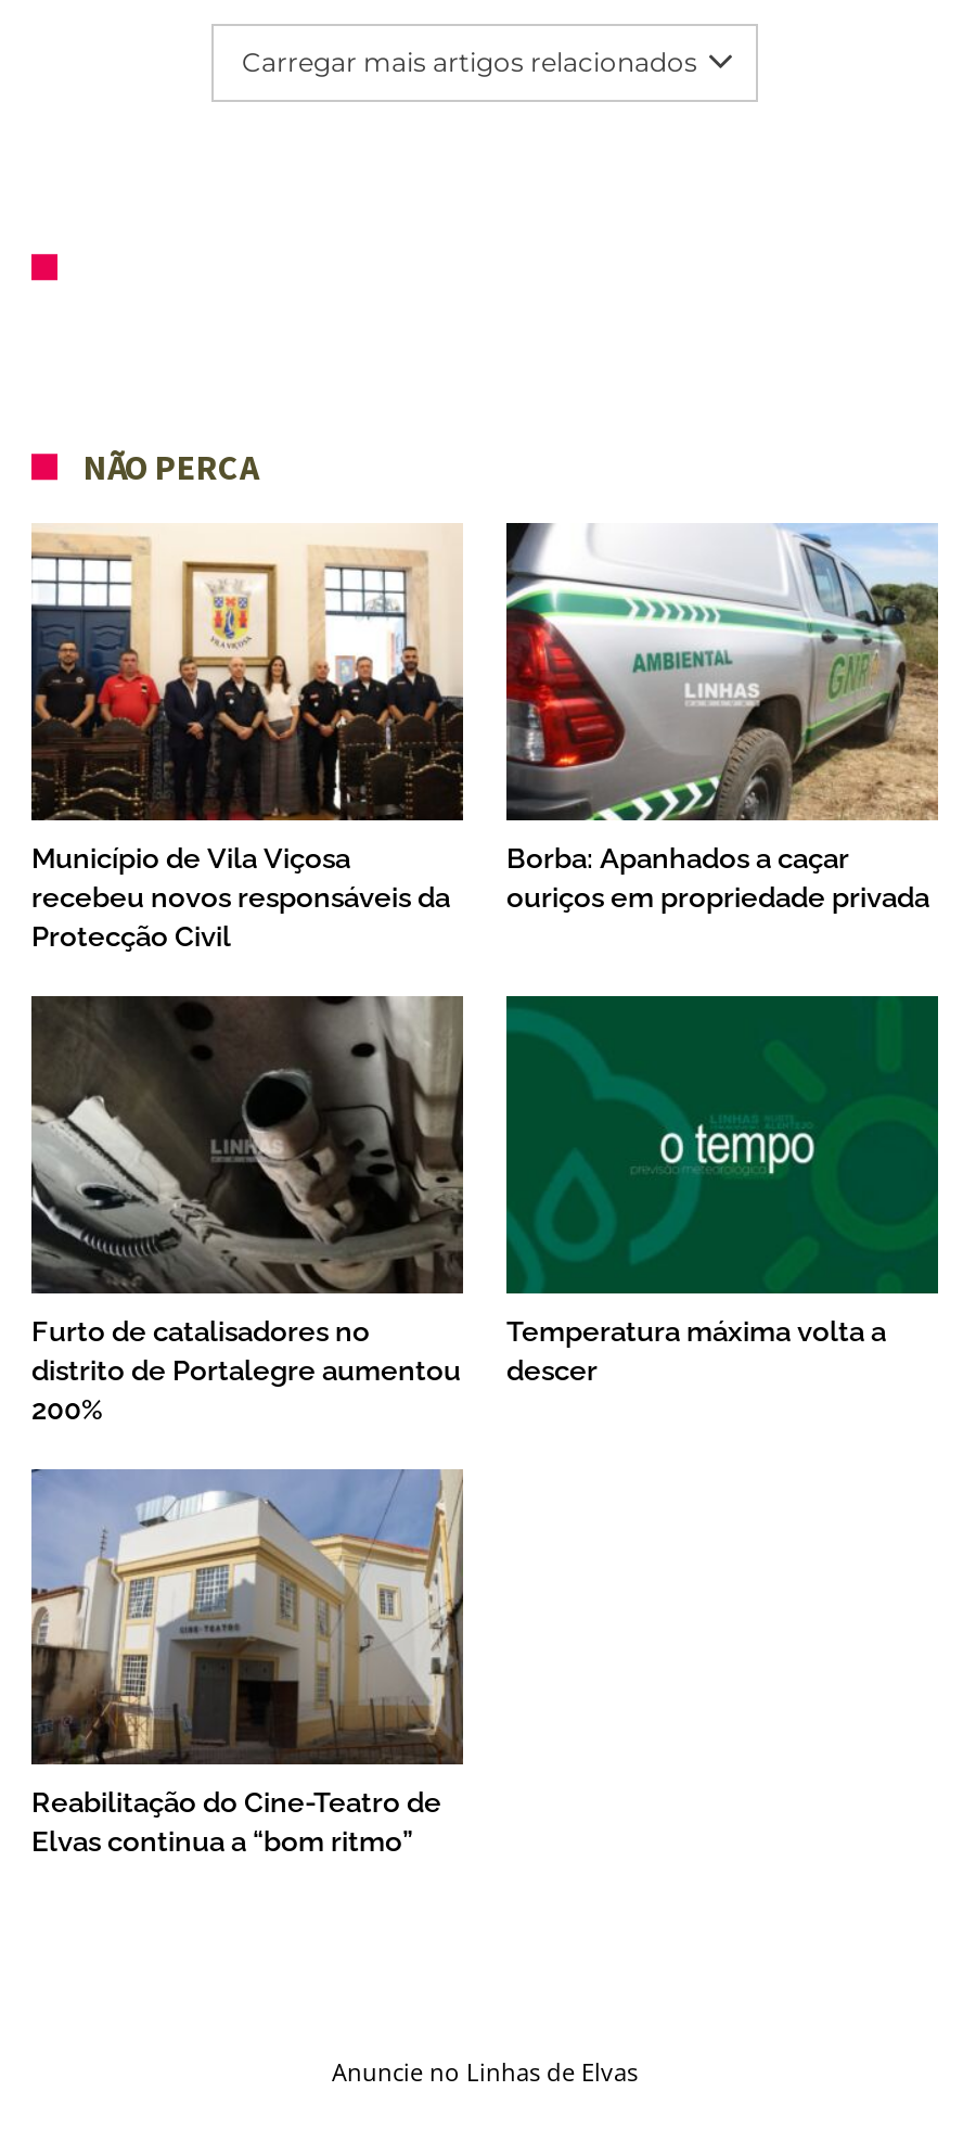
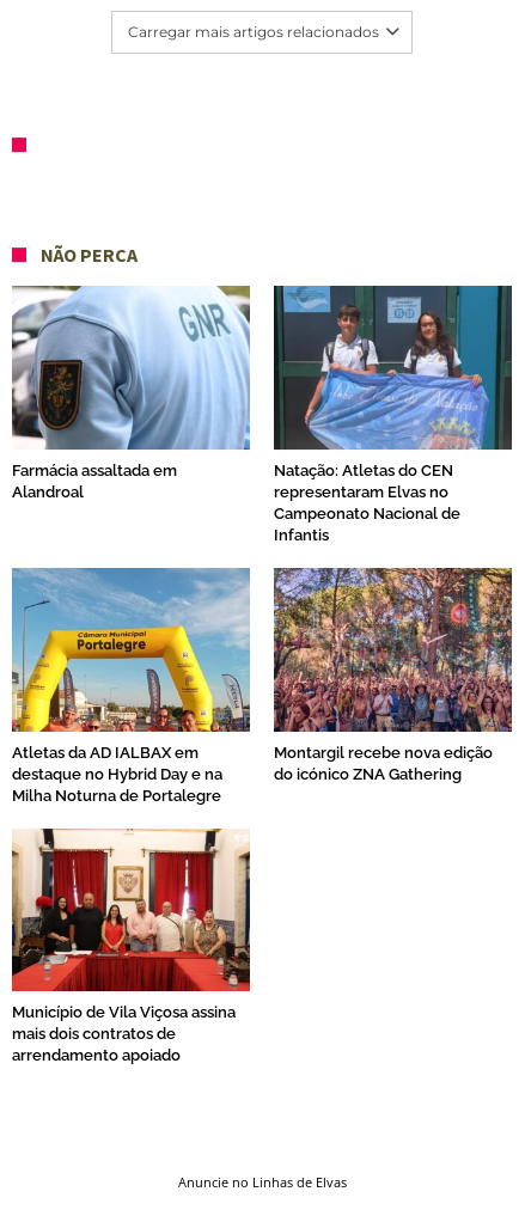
- [image]
- Município de Vila Viçosa
- recebeu novos responsáveis da
- Protecção Civil
+ [image]
+ Farmácia assaltada em
+ Alandroal

- [image]
- Borba: Apanhados a caçar
- ouriços em propriedade privada
+ [image]
+ Natação: Atletas do CEN
+ representaram Elvas no
+ Campeonato Nacional de
+ Infantis

- [image]
- Furto de catalisadores no
- distrito de Portalegre aumentou
- 200%
+ [image]
+ Atletas da AD IALBAX em
+ destaque no Hybrid Day e na
+ Milha Noturna de Portalegre

- [image]
- Temperatura máxima volta a
- descer
+ [image]
+ Montargil recebe nova edição
+ do icónico ZNA Gathering

- [image]
- Reabilitação do Cine-Teatro de
- Elvas continua a “bom ritmo”
+ [image]
+ Município de Vila Viçosa assina
+ mais dois contratos de
+ arrendamento apoiado
